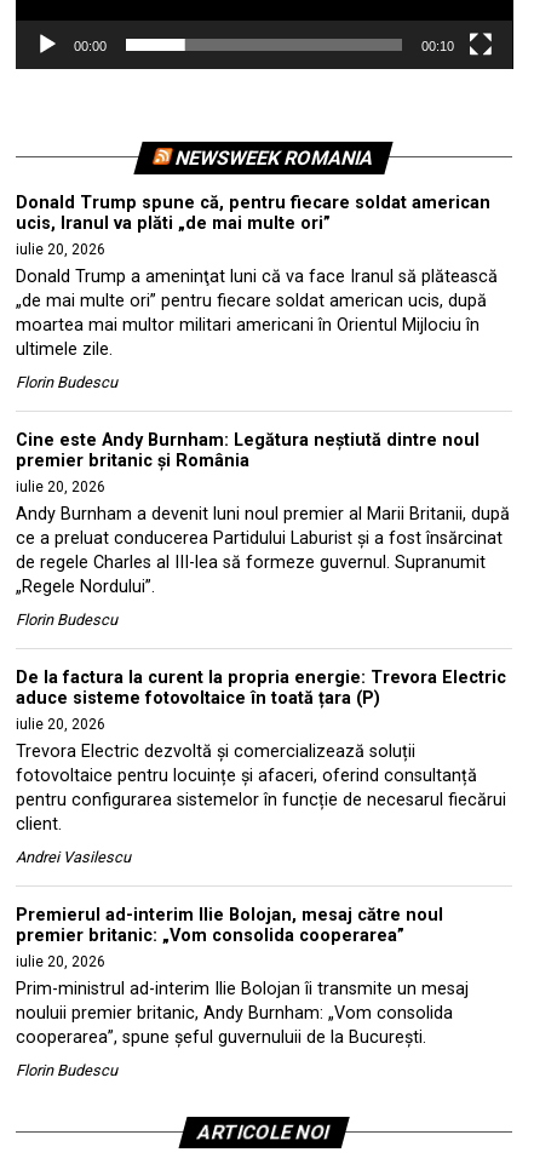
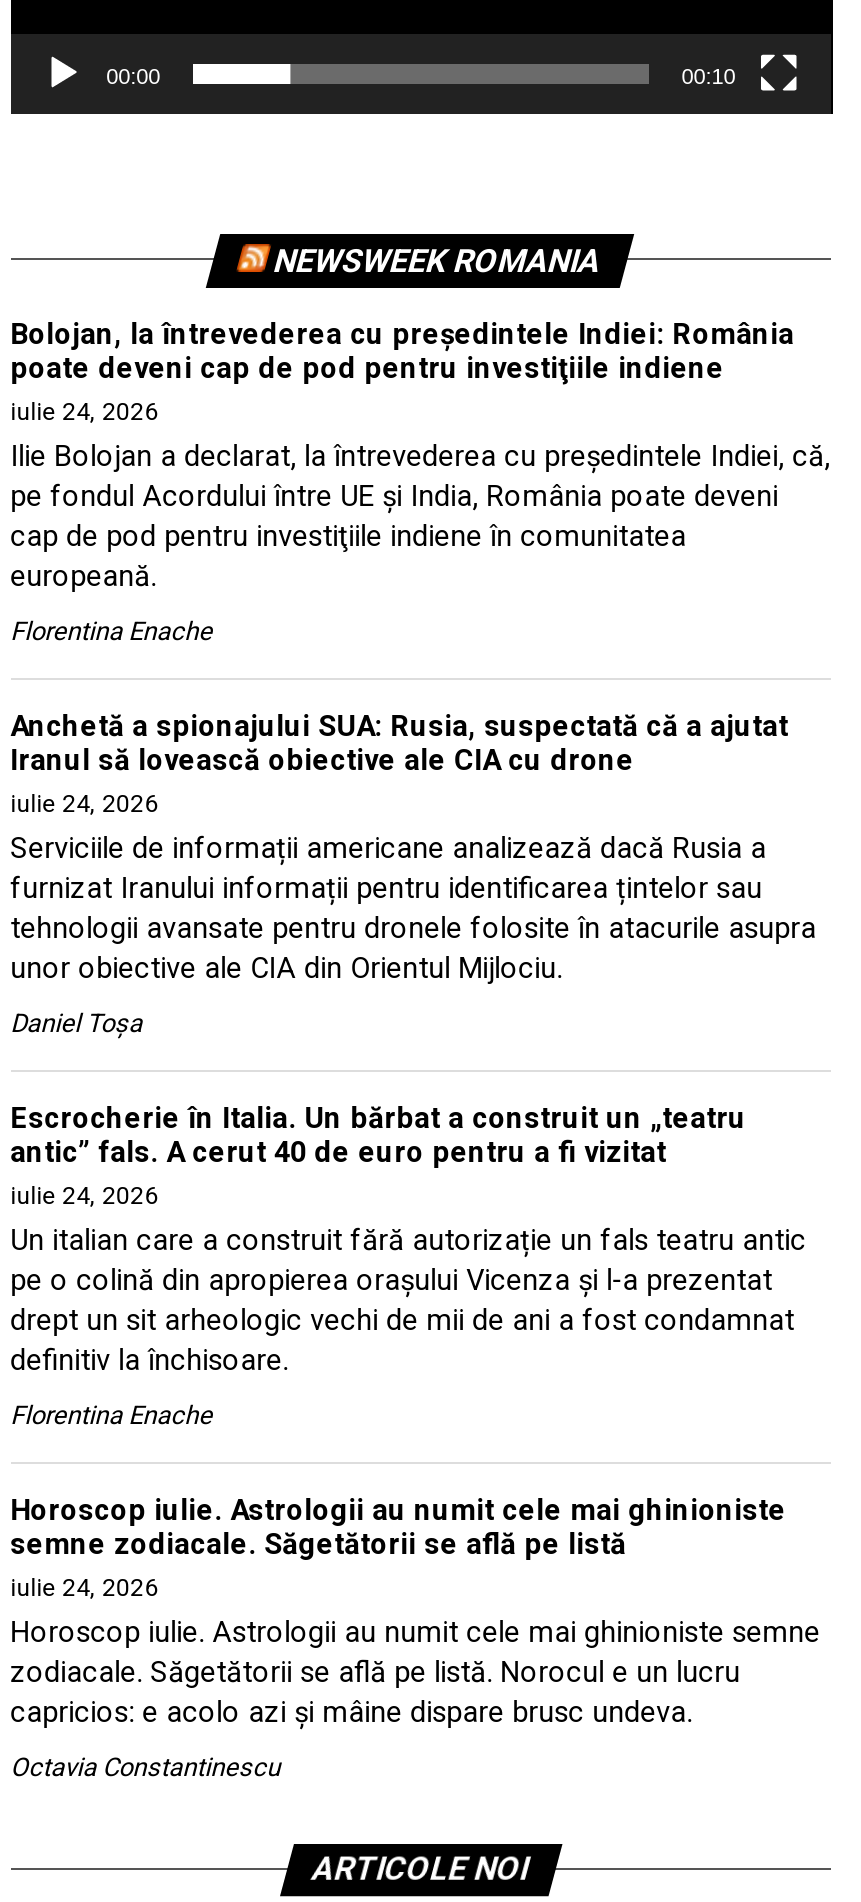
- Donald Trump spune că, pentru fiecare soldat american
- ucis, Iranul va plăti „de mai multe ori”
- iulie 20, 2026
- Donald Trump a ameninţat luni că va face Iranul să plătească
- „de mai multe ori” pentru fiecare soldat american ucis, după
- moartea mai multor militari americani în Orientul Mijlociu în
- ultimele zile.
+ Bolojan, la întrevederea cu preşedintele Indiei: România
+ poate deveni cap de pod pentru investiţiile indiene
+ iulie 24, 2026
+ Ilie Bolojan a declarat, la întrevederea cu preşedintele Indiei, că,
+ pe fondul Acordului între UE şi India, România poate deveni
+ cap de pod pentru investiţiile indiene în comunitatea
+ europeană.

- Florin Budescu
+ Florentina Enache

- Cine este Andy Burnham: Legătura neștiută dintre noul
- premier britanic și România
- iulie 20, 2026
- Andy Burnham a devenit luni noul premier al Marii Britanii, după
- ce a preluat conducerea Partidului Laburist și a fost însărcinat
- de regele Charles al III-lea să formeze guvernul. Supranumit
- „Regele Nordului”.
+ Anchetă a spionajului SUA: Rusia, suspectată că a ajutat
+ Iranul să lovească obiective ale CIA cu drone
+ iulie 24, 2026
+ Serviciile de informații americane analizează dacă Rusia a
+ furnizat Iranului informații pentru identificarea țintelor sau
+ tehnologii avansate pentru dronele folosite în atacurile asupra
+ unor obiective ale CIA din Orientul Mijlociu.

- Florin Budescu
+ Daniel Toșa

- De la factura la curent la propria energie: Trevora Electric
- aduce sisteme fotovoltaice în toată țara (P)
- iulie 20, 2026
- Trevora Electric dezvoltă și comercializează soluții
- fotovoltaice pentru locuințe și afaceri, oferind consultanță
- pentru configurarea sistemelor în funcție de necesarul fiecărui
- client.
+ Escrocherie în Italia. Un bărbat a construit un „teatru
+ antic” fals. A cerut 40 de euro pentru a fi vizitat
+ iulie 24, 2026
+ Un italian care a construit fără autorizație un fals teatru antic
+ pe o colină din apropierea orașului Vicenza și l-a prezentat
+ drept un sit arheologic vechi de mii de ani a fost condamnat
+ definitiv la închisoare.

- Andrei Vasilescu
+ Florentina Enache

- Premierul ad-interim Ilie Bolojan, mesaj către noul
- premier britanic: „Vom consolida cooperarea”
- iulie 20, 2026
- Prim-ministrul ad-interim Ilie Bolojan îi transmite un mesaj
- nouluii premier britanic, Andy Burnham: „Vom consolida
- cooperarea”, spune şeful guvernuluii de la Bucureşti.
+ Horoscop iulie. Astrologii au numit cele mai ghinioniste
+ semne zodiacale. Săgetătorii se află pe listă
+ iulie 24, 2026
+ Horoscop iulie. Astrologii au numit cele mai ghinioniste semne
+ zodiacale. Săgetătorii se află pe listă. Norocul e un lucru
+ capricios: e acolo azi și mâine dispare brusc undeva.

- Florin Budescu
+ Octavia Constantinescu
